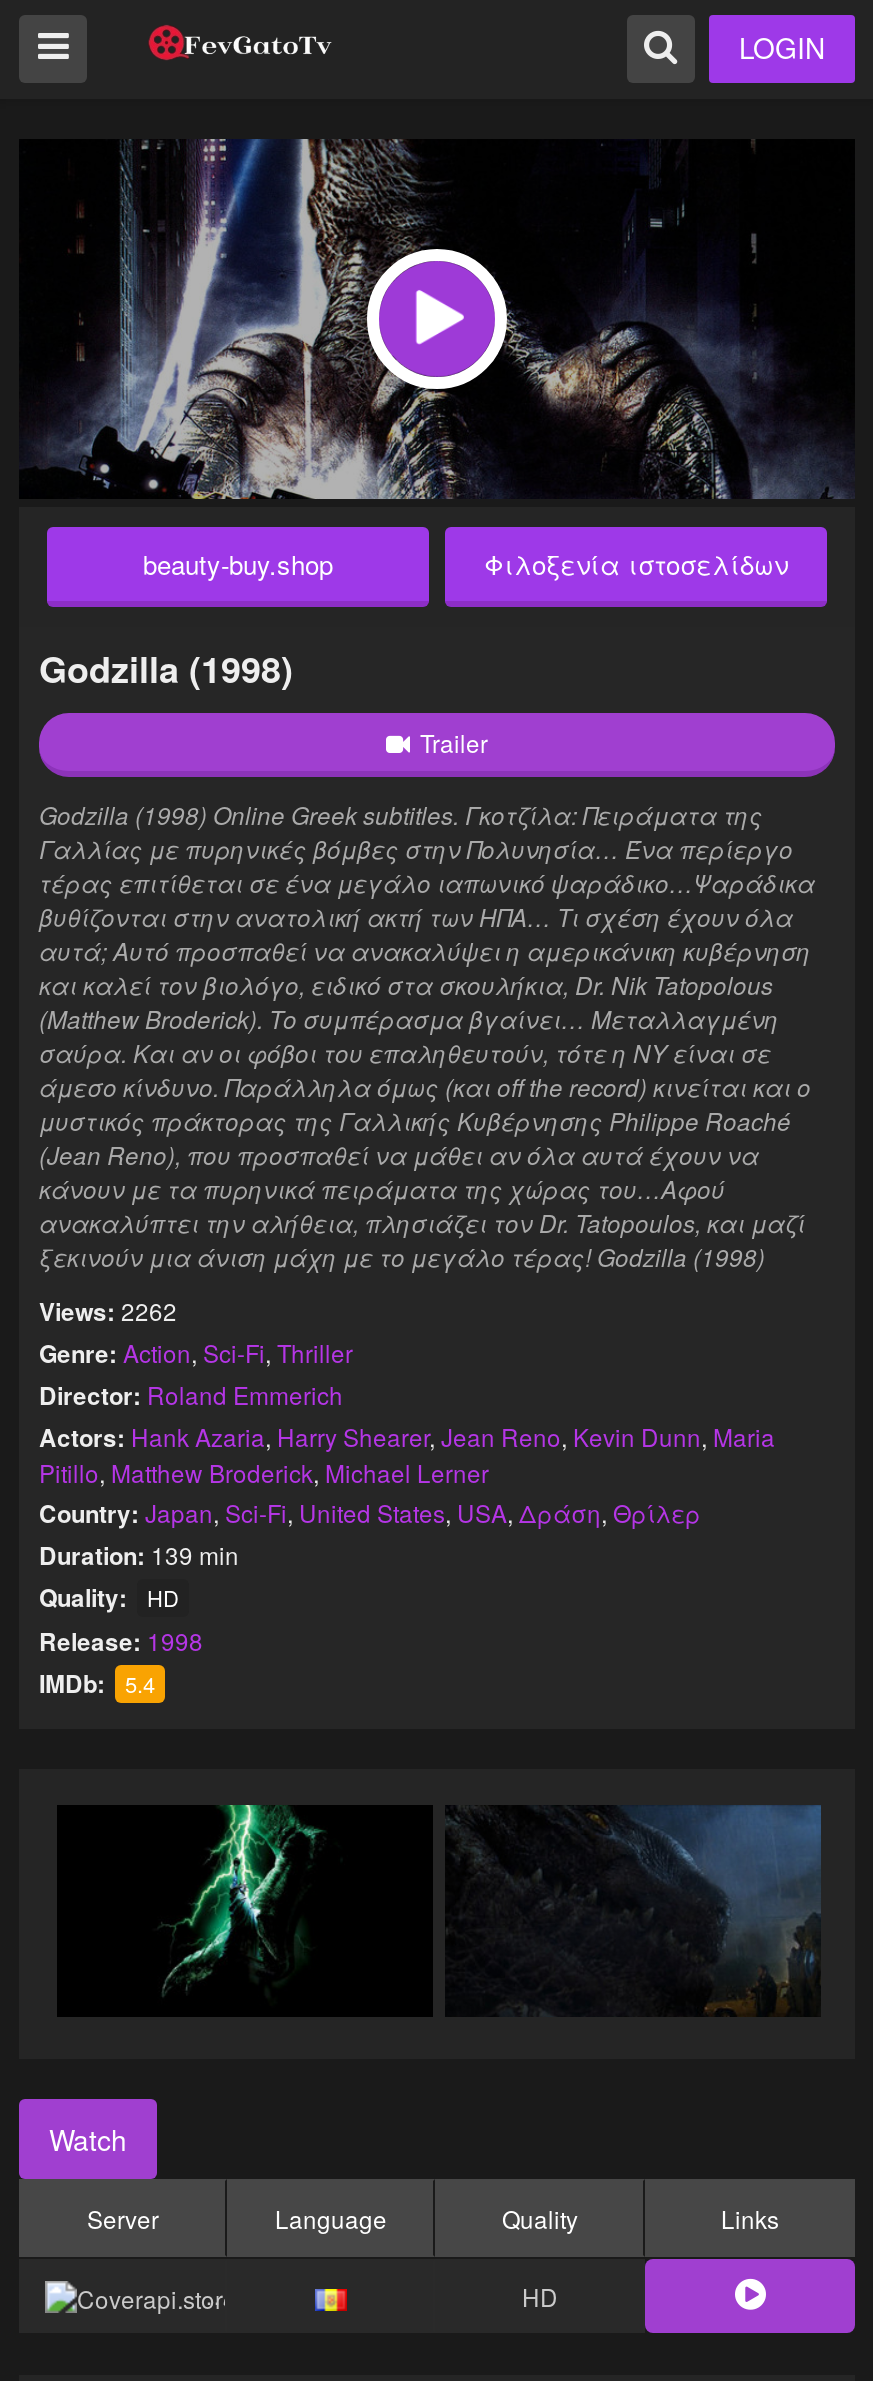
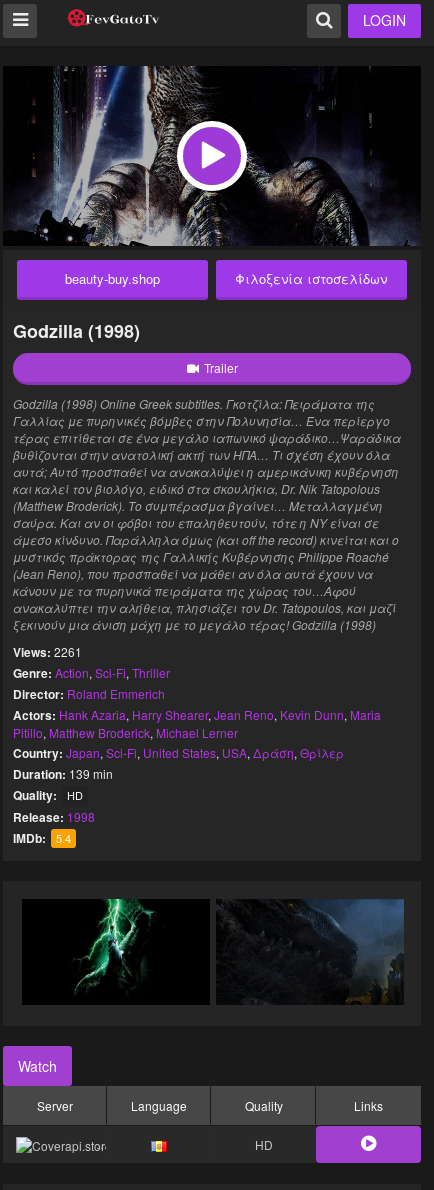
- Views: 2262
+ Views: 2261
